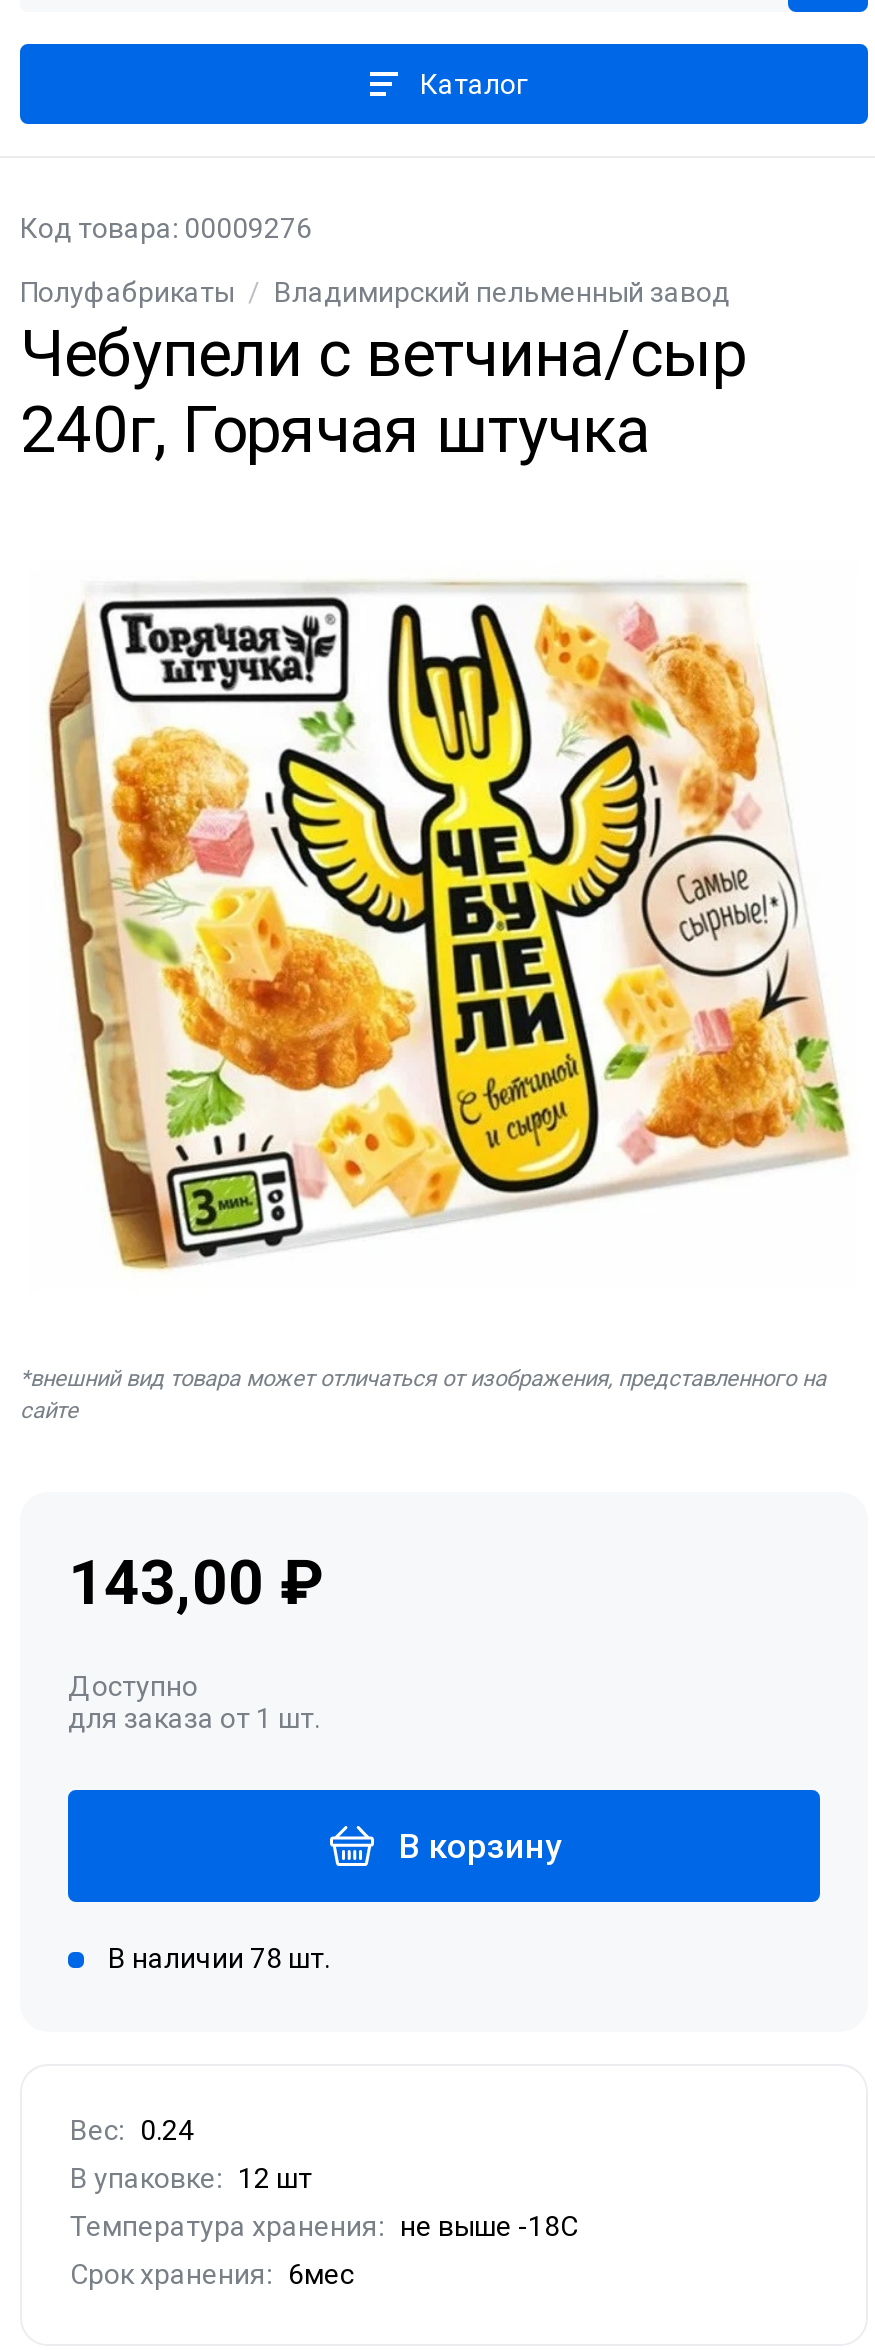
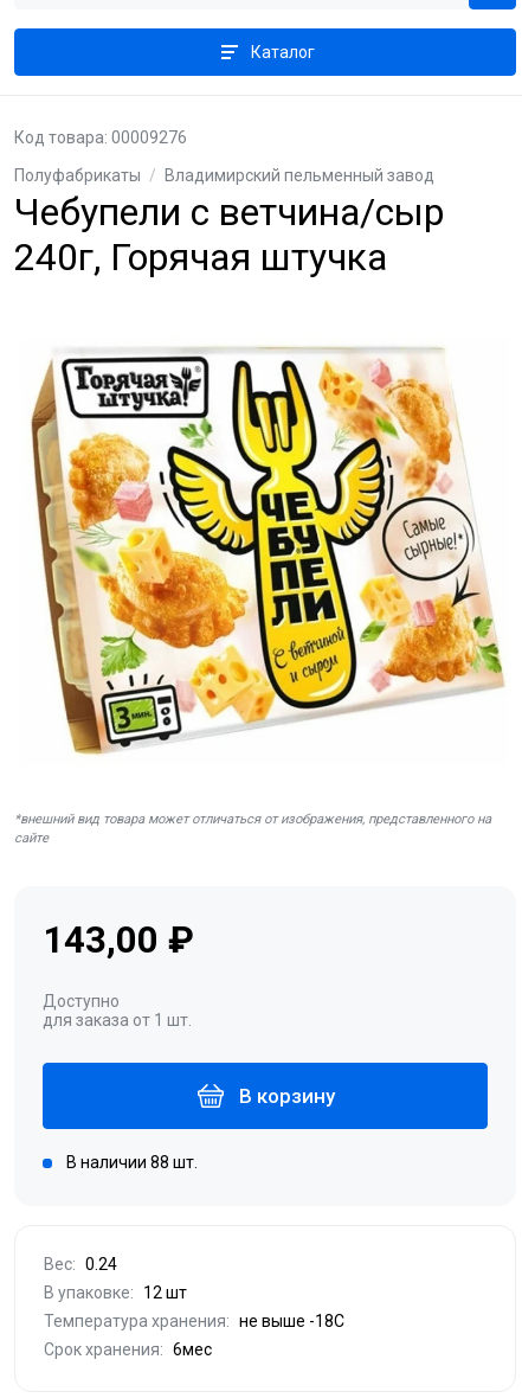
- В наличии 78 шт.
+ В наличии 88 шт.
